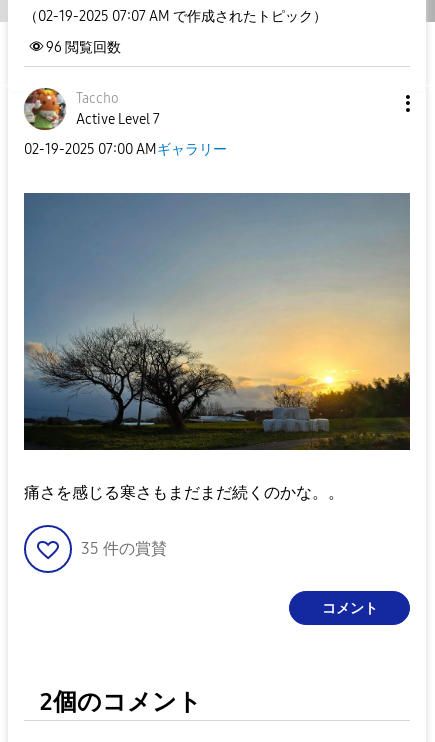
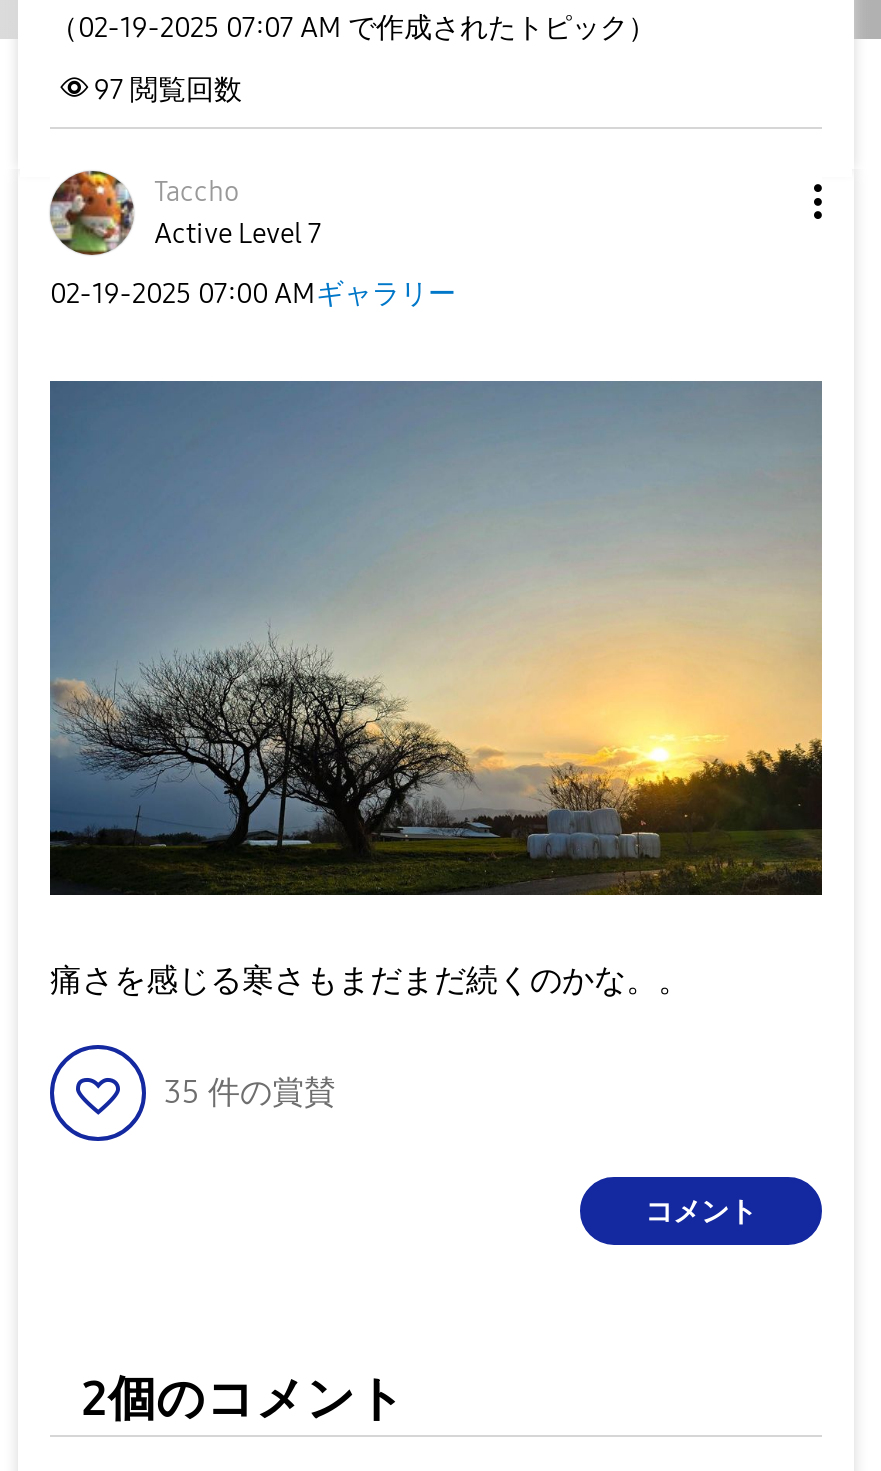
- 96 閲覧回数
+ 97 閲覧回数
